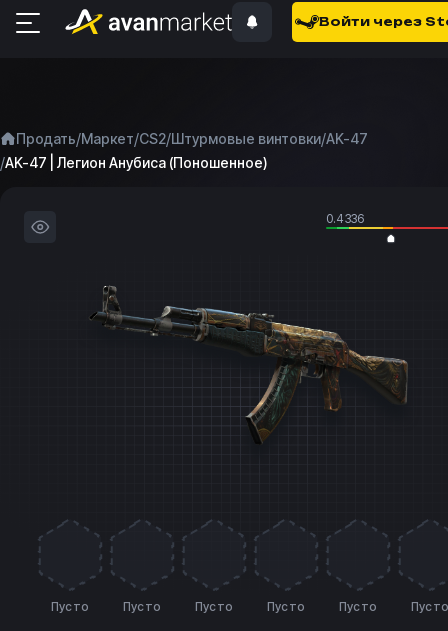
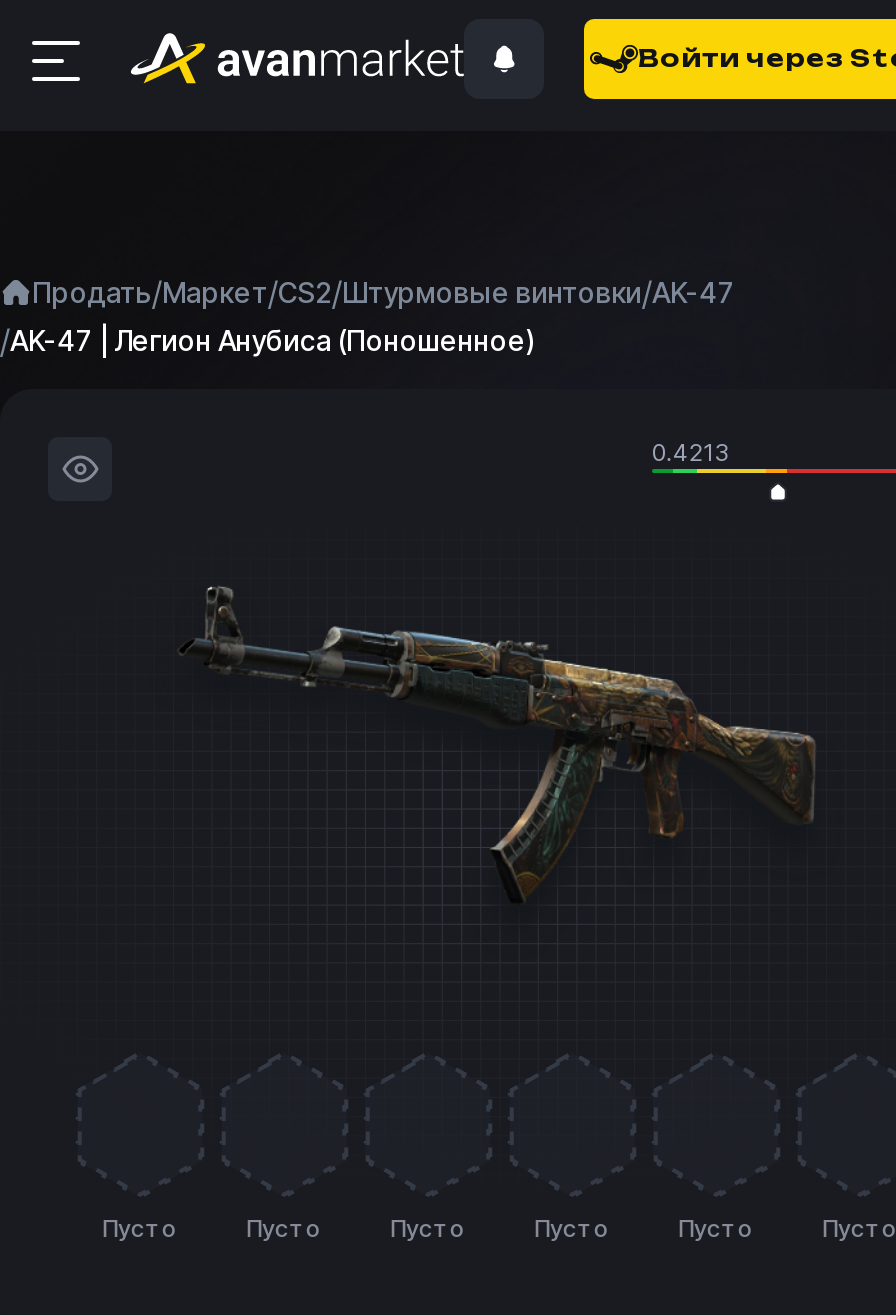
- 0.4336
+ 0.4213
